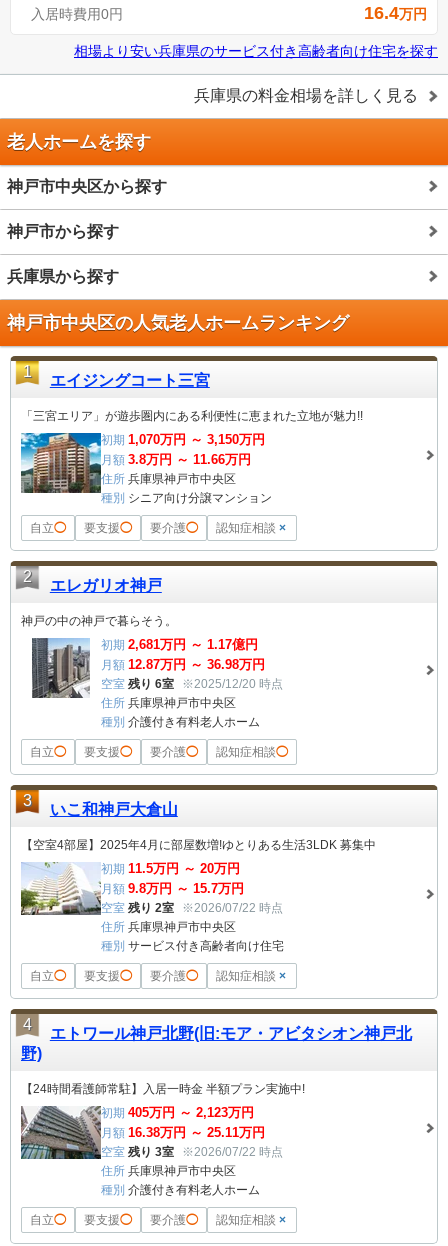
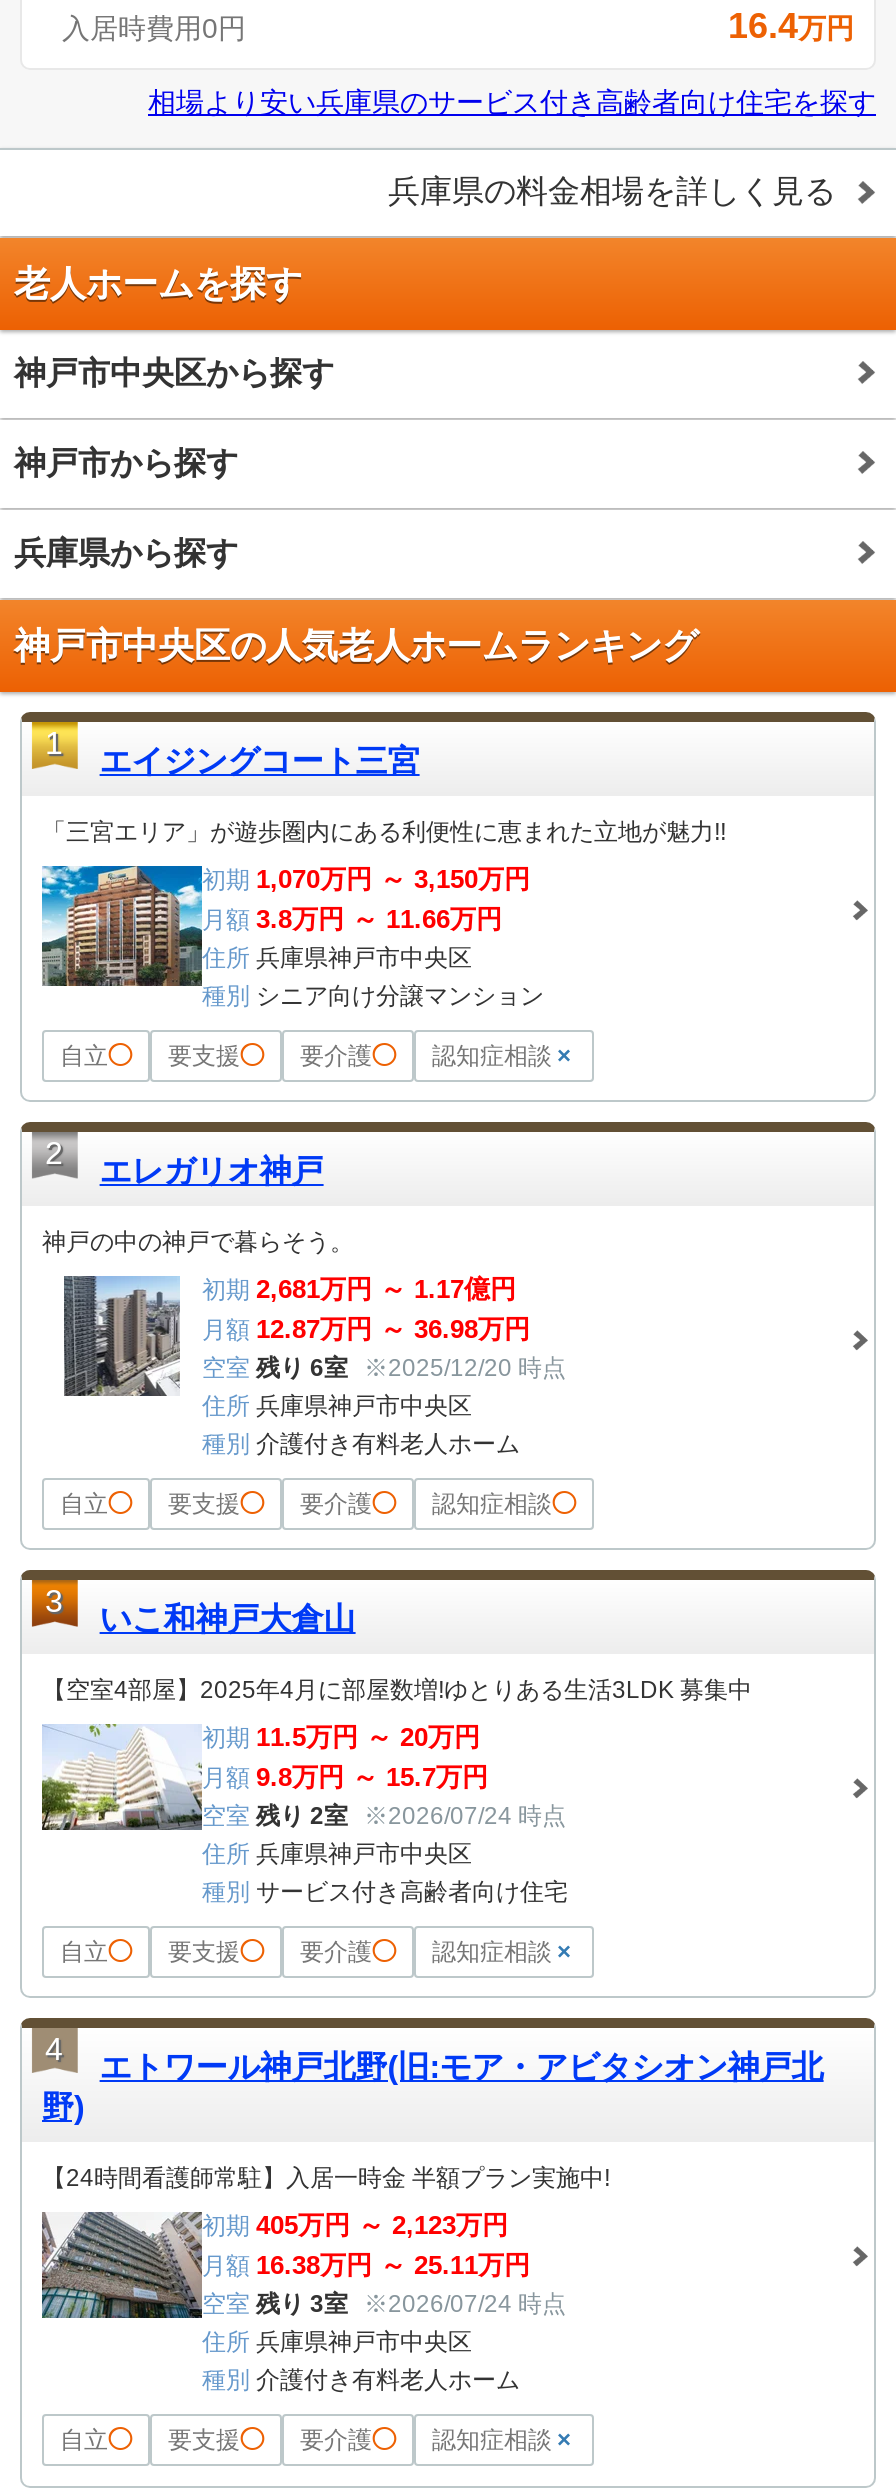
- 空室 残り 2室 ※2026/07/22 時点
+ 空室 残り 2室 ※2026/07/24 時点

- 空室 残り 3室 ※2026/07/22 時点
+ 空室 残り 3室 ※2026/07/24 時点
